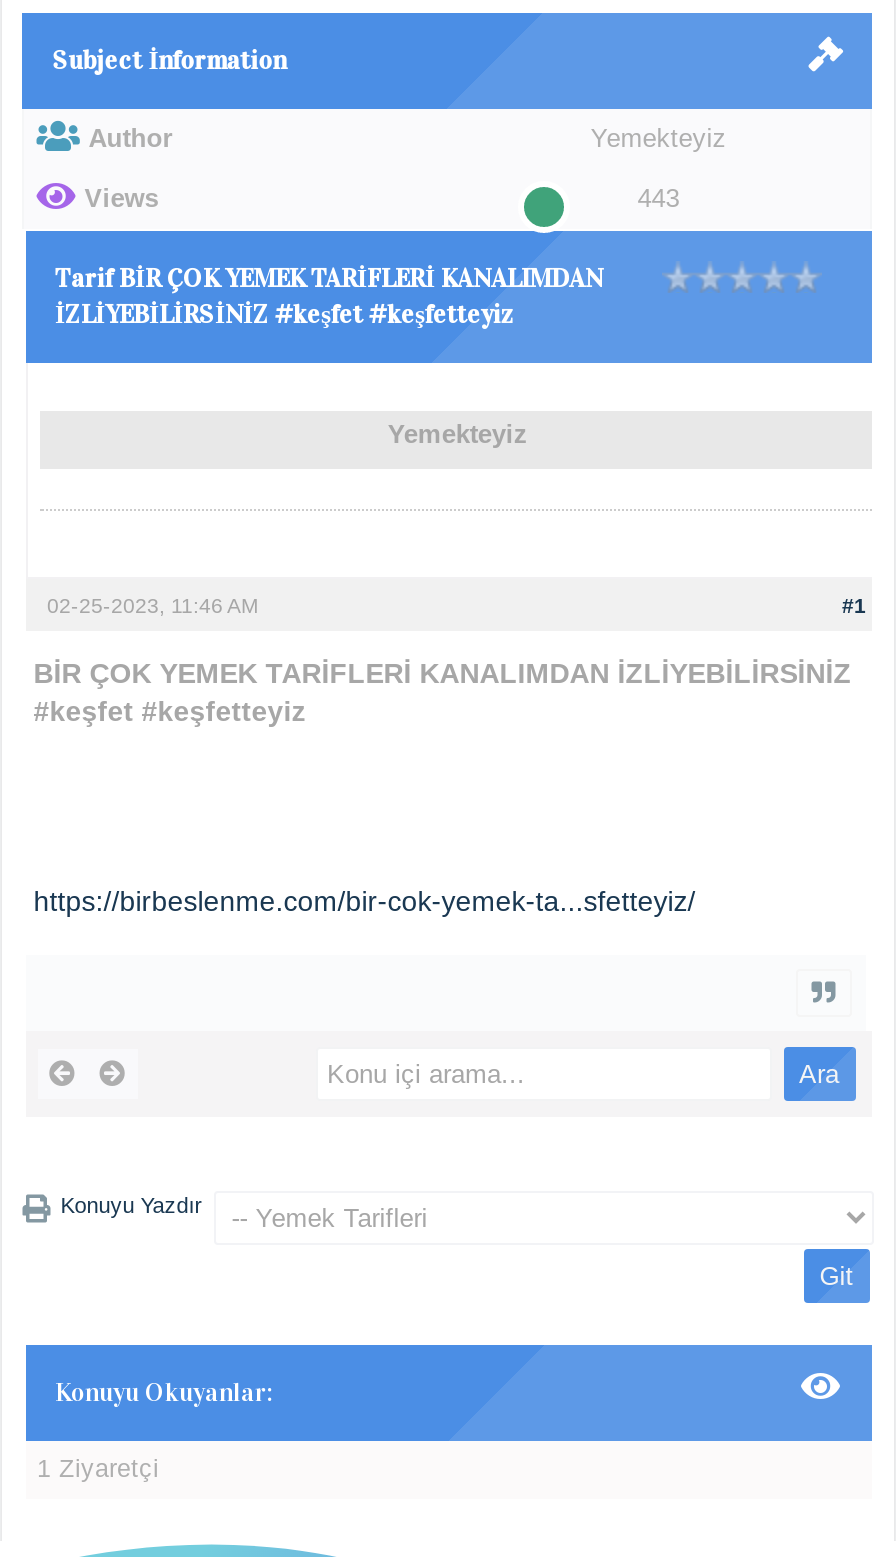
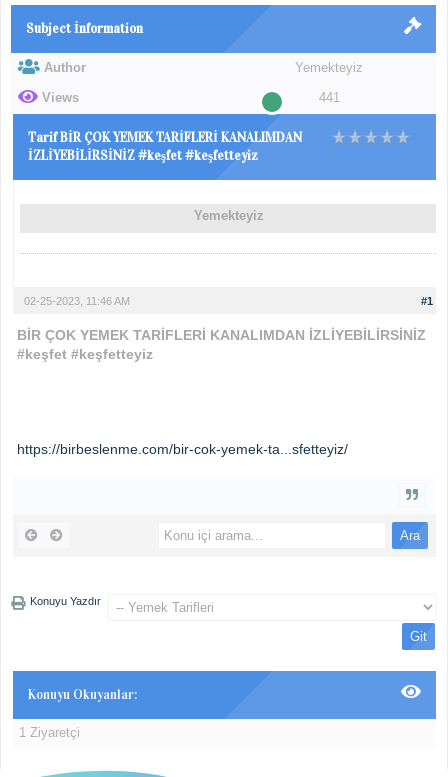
- 443
+ 441
